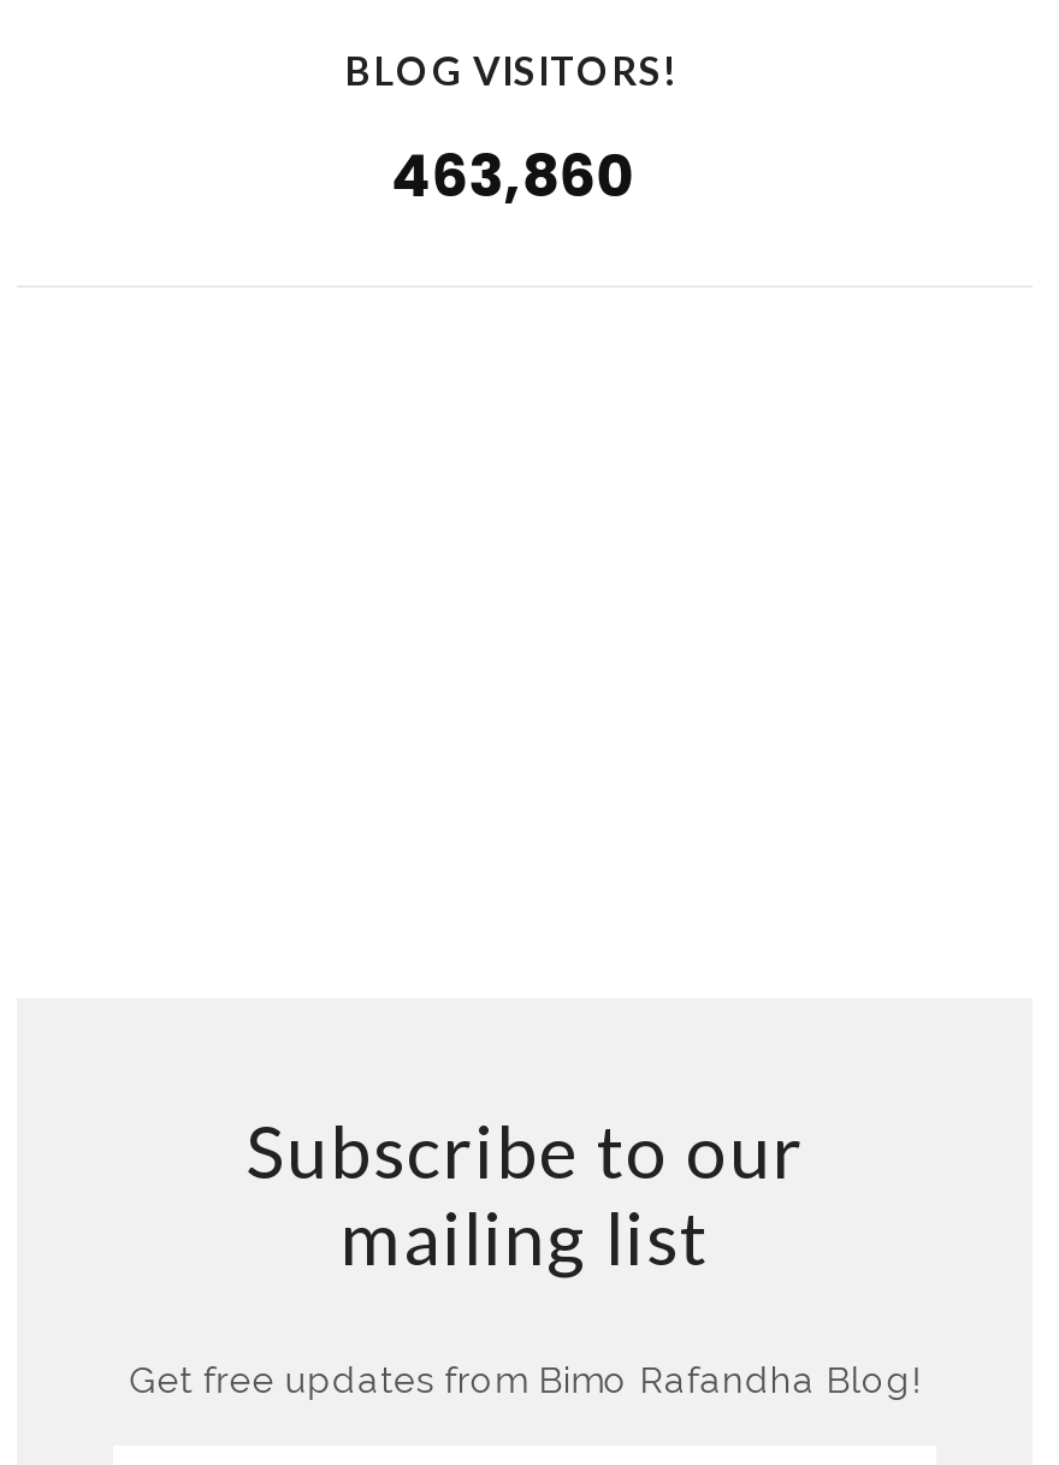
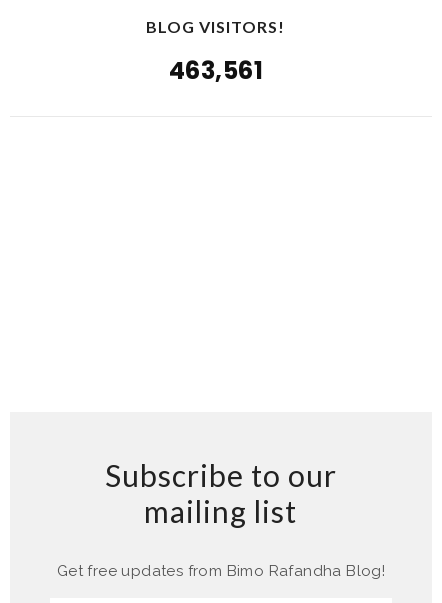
- 463,860
+ 463,561
